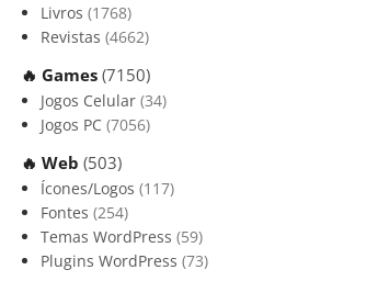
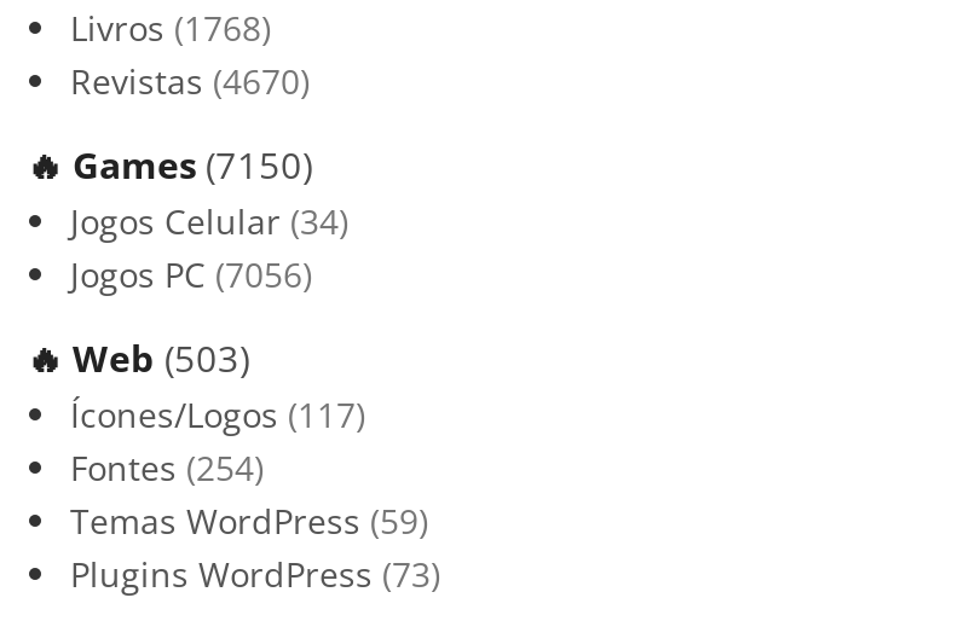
- Revistas (4662)
+ Revistas (4670)
